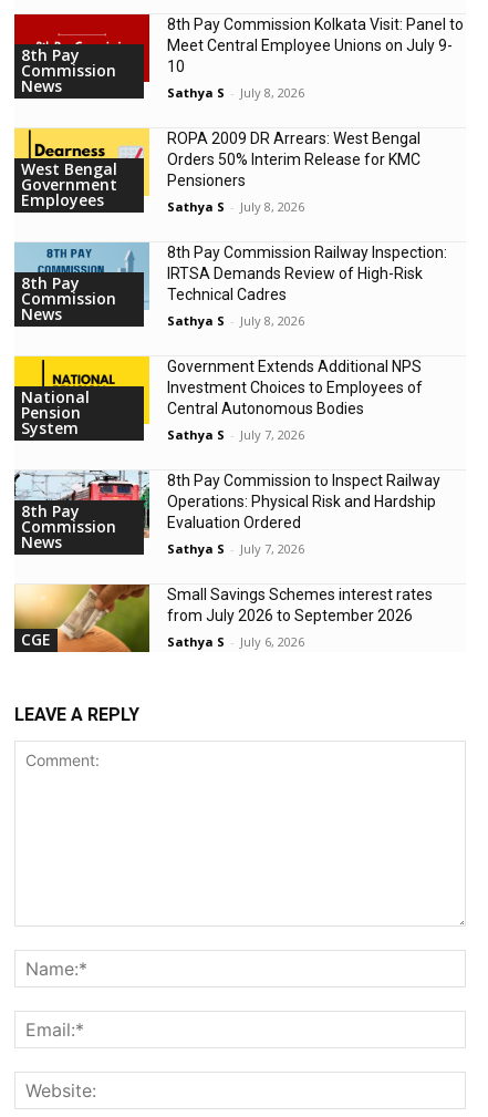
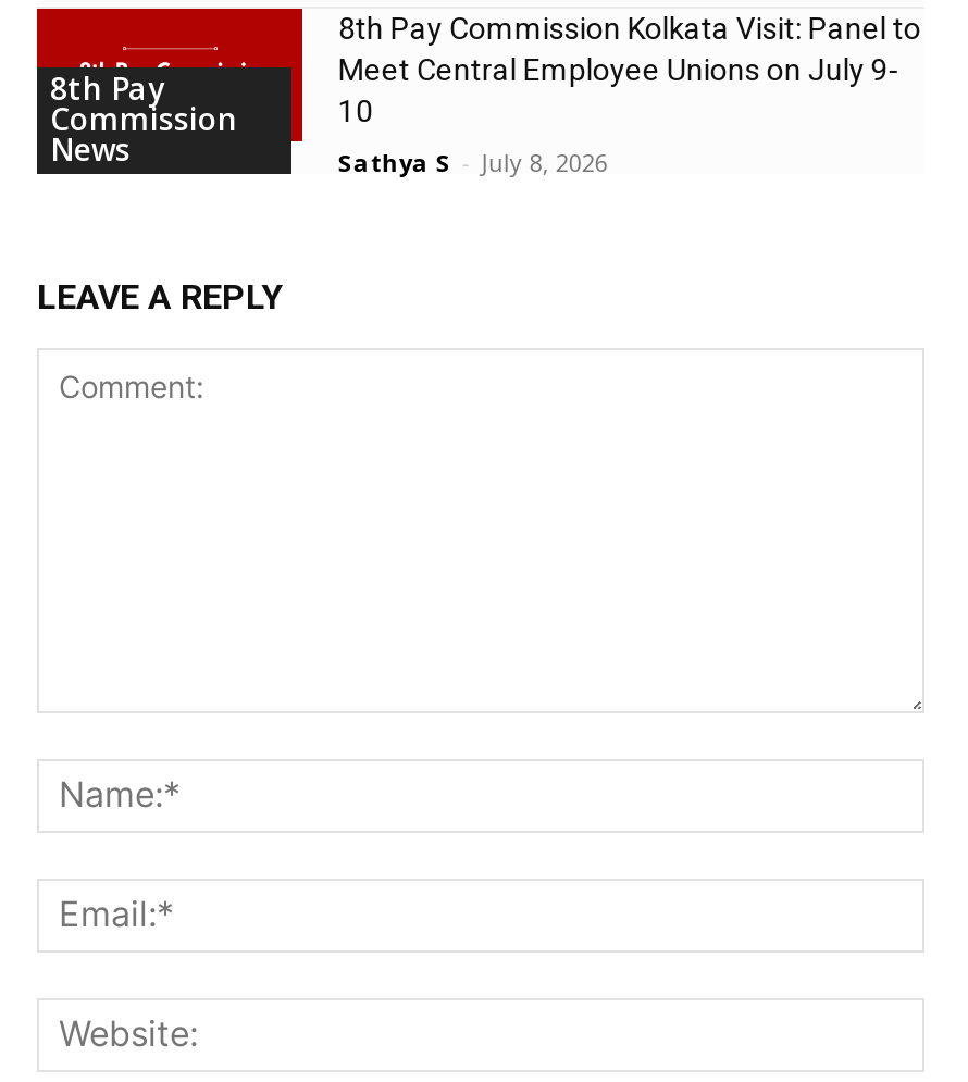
- [image]
- West Bengal
- Government
- Employees

- ROPA 2009 DR Arrears: West Bengal
- Orders 50% Interim Release for KMC
- Pensioners
- Sathya S - July 8, 2026

- [image]
- 8th Pay
- Commission
- News

- 8th Pay Commission Railway Inspection:
- IRTSA Demands Review of High-Risk
- Technical Cadres
- Sathya S - July 8, 2026

- [image]
- National
- Pension
- System

- Government Extends Additional NPS
- Investment Choices to Employees of
- Central Autonomous Bodies
- Sathya S - July 7, 2026

- [image]
- 8th Pay
- Commission
- News

- 8th Pay Commission to Inspect Railway
- Operations: Physical Risk and Hardship
- Evaluation Ordered
- Sathya S - July 7, 2026

- Small Savings Schemes interest rates
- from July 2026 to September 2026
- Sathya S - July 6, 2026

- CGE
